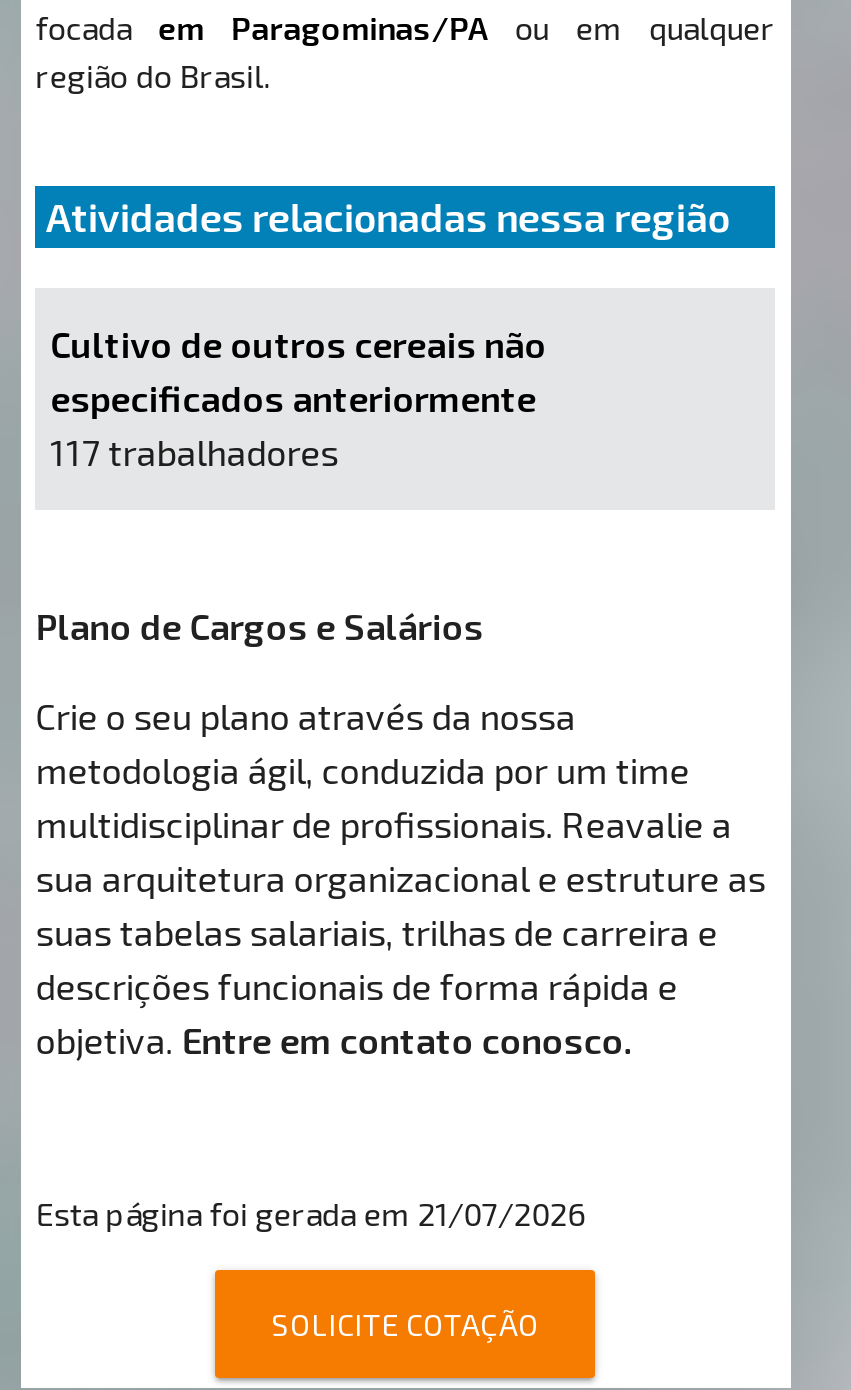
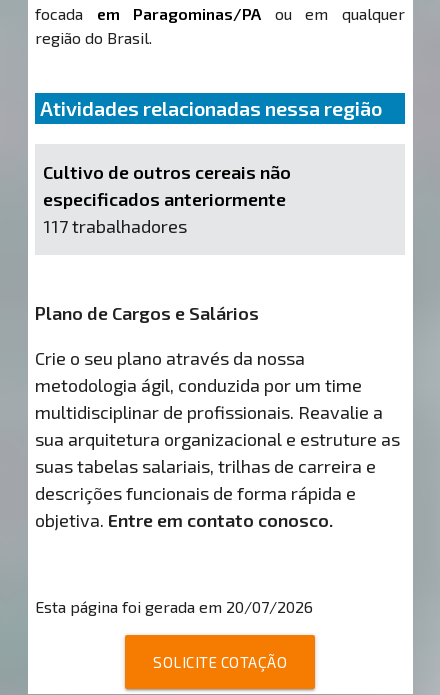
- Esta página foi gerada em 21/07/2026
+ Esta página foi gerada em 20/07/2026
